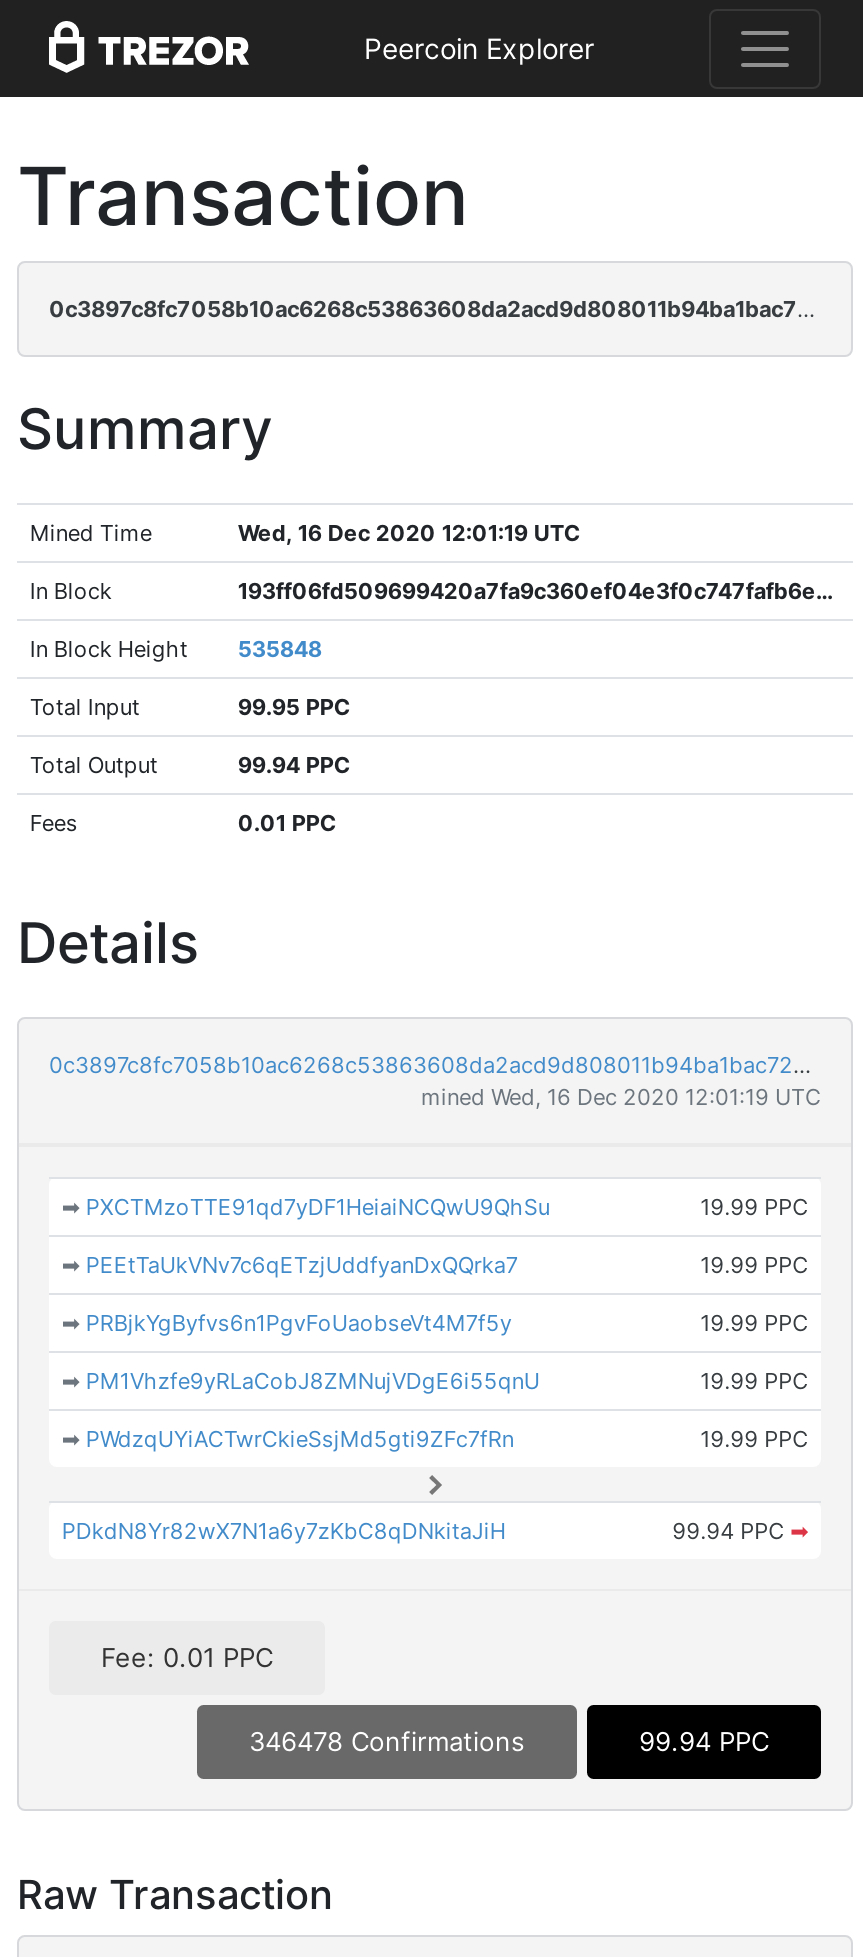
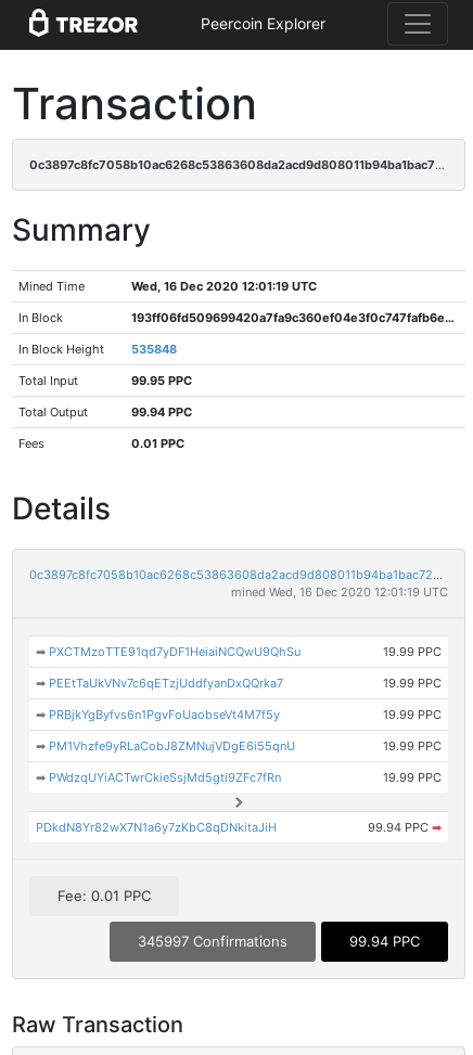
- 346478 Confirmations
+ 345997 Confirmations
